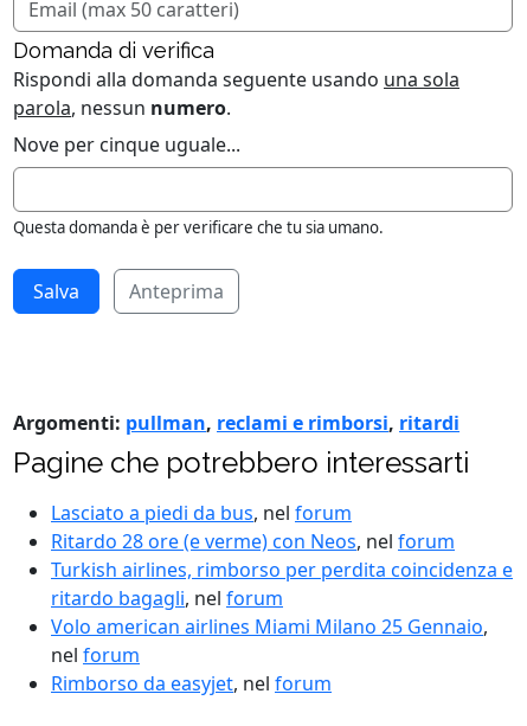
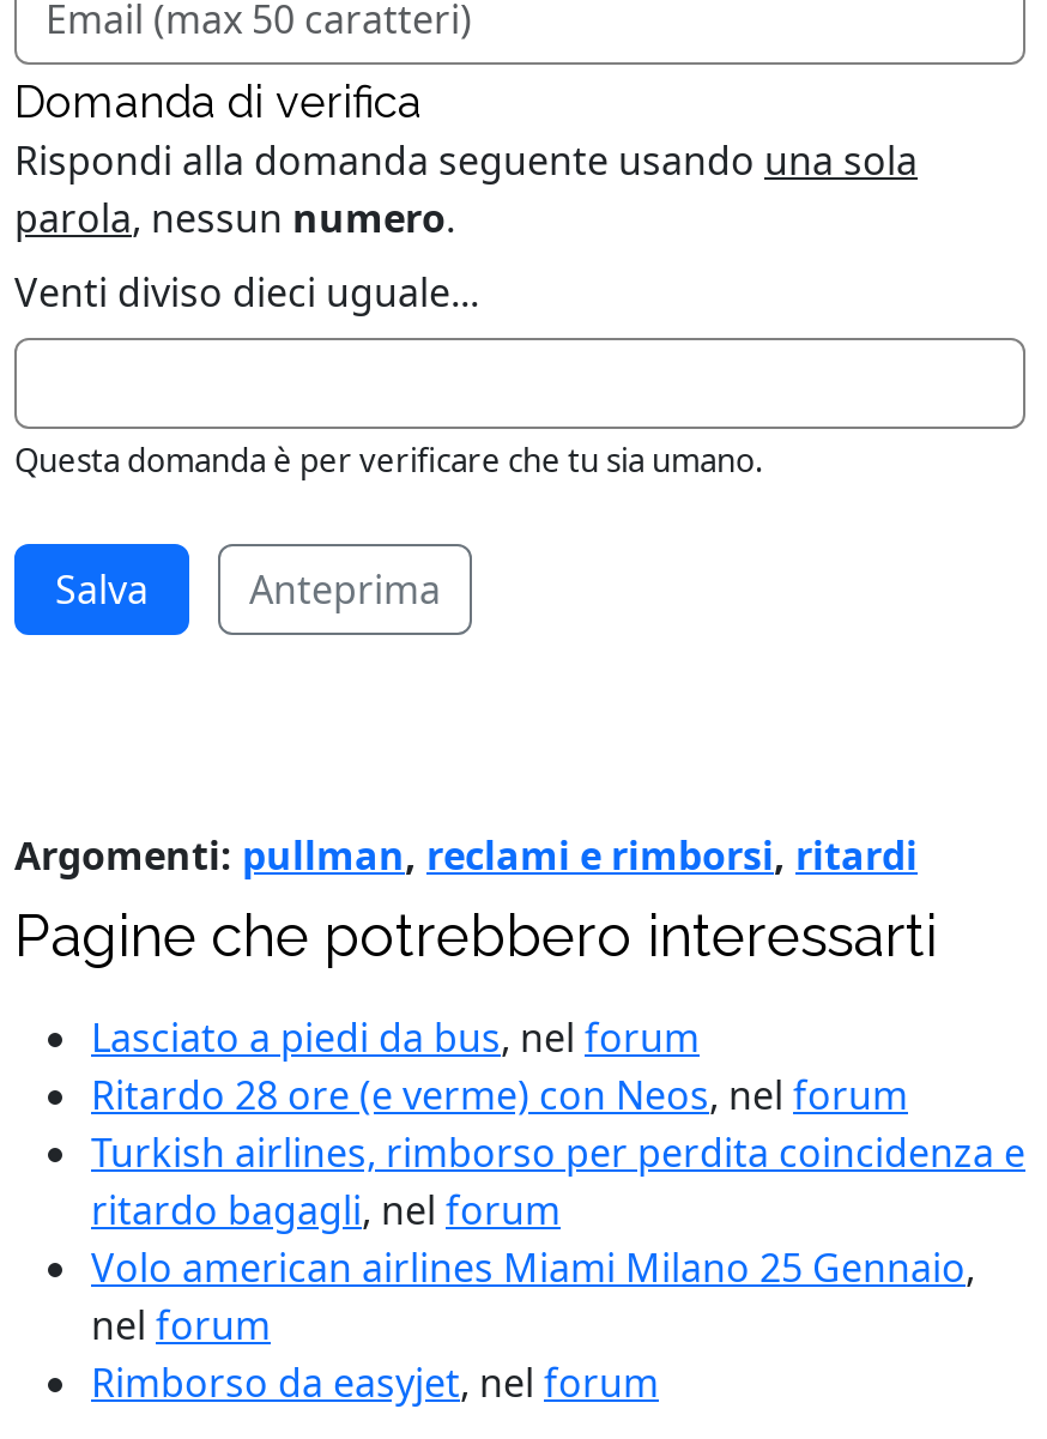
- Nove per cinque uguale...
+ Venti diviso dieci uguale...
